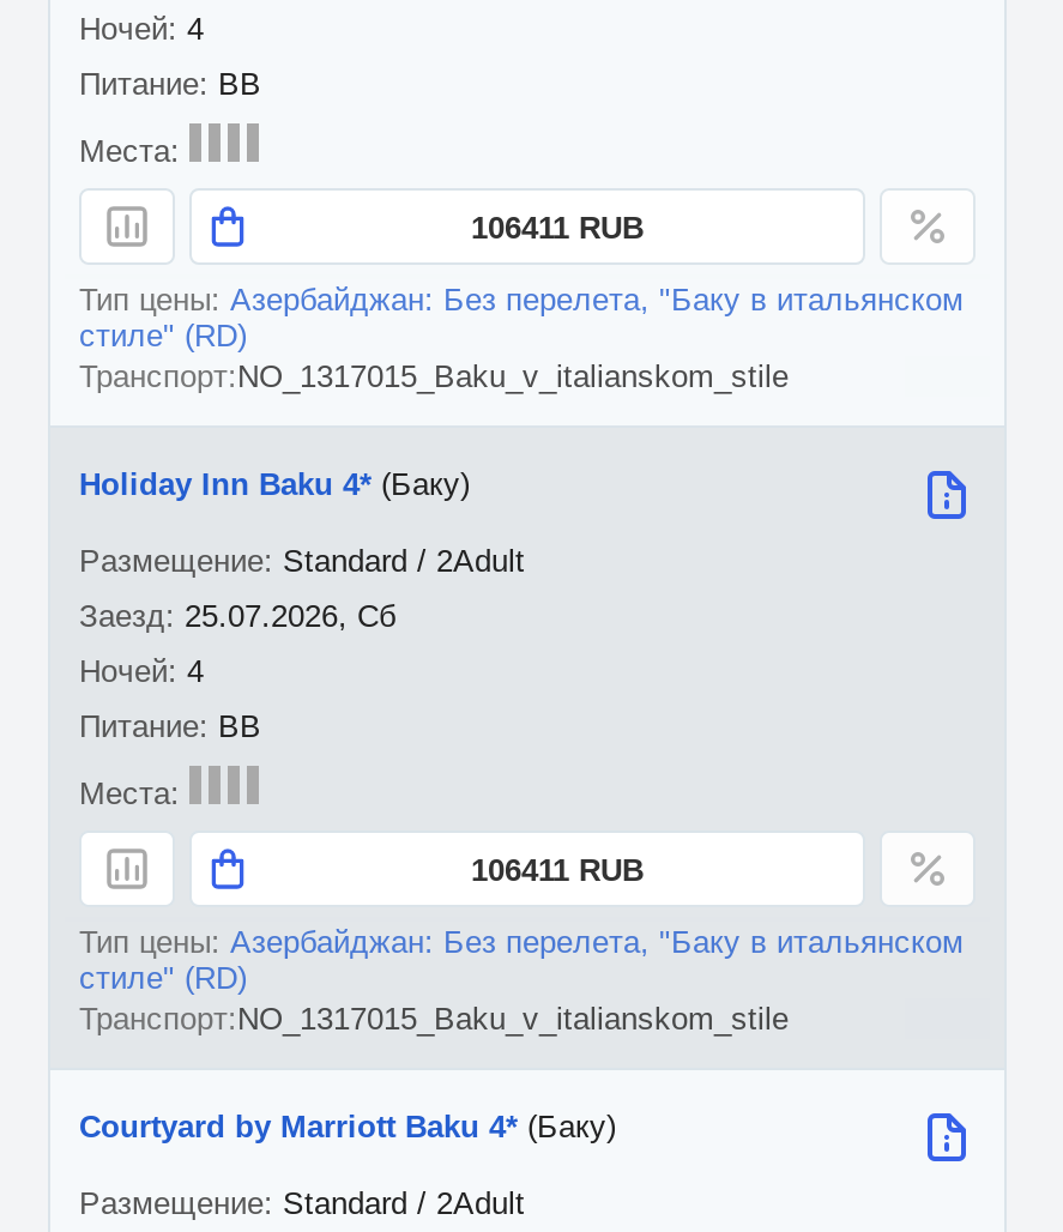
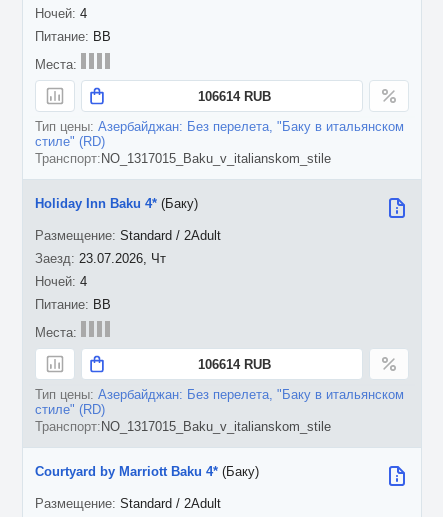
- 106411 RUB
+ 106614 RUB

- 25.07.2026, Сб
+ 23.07.2026, Чт

- 106411 RUB
+ 106614 RUB
